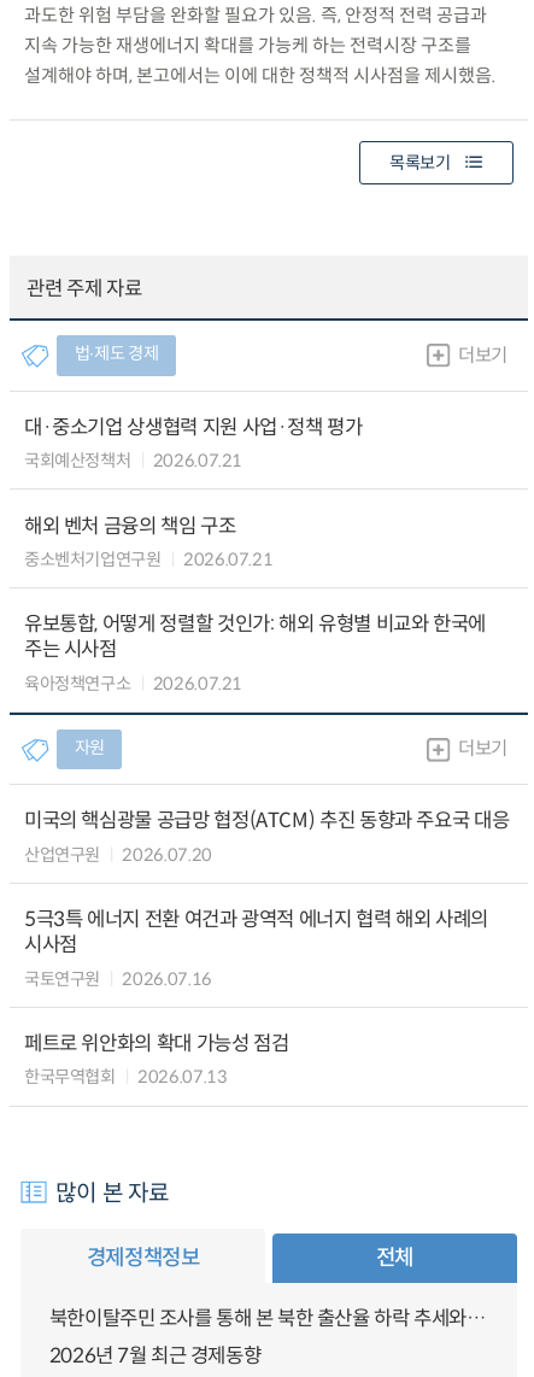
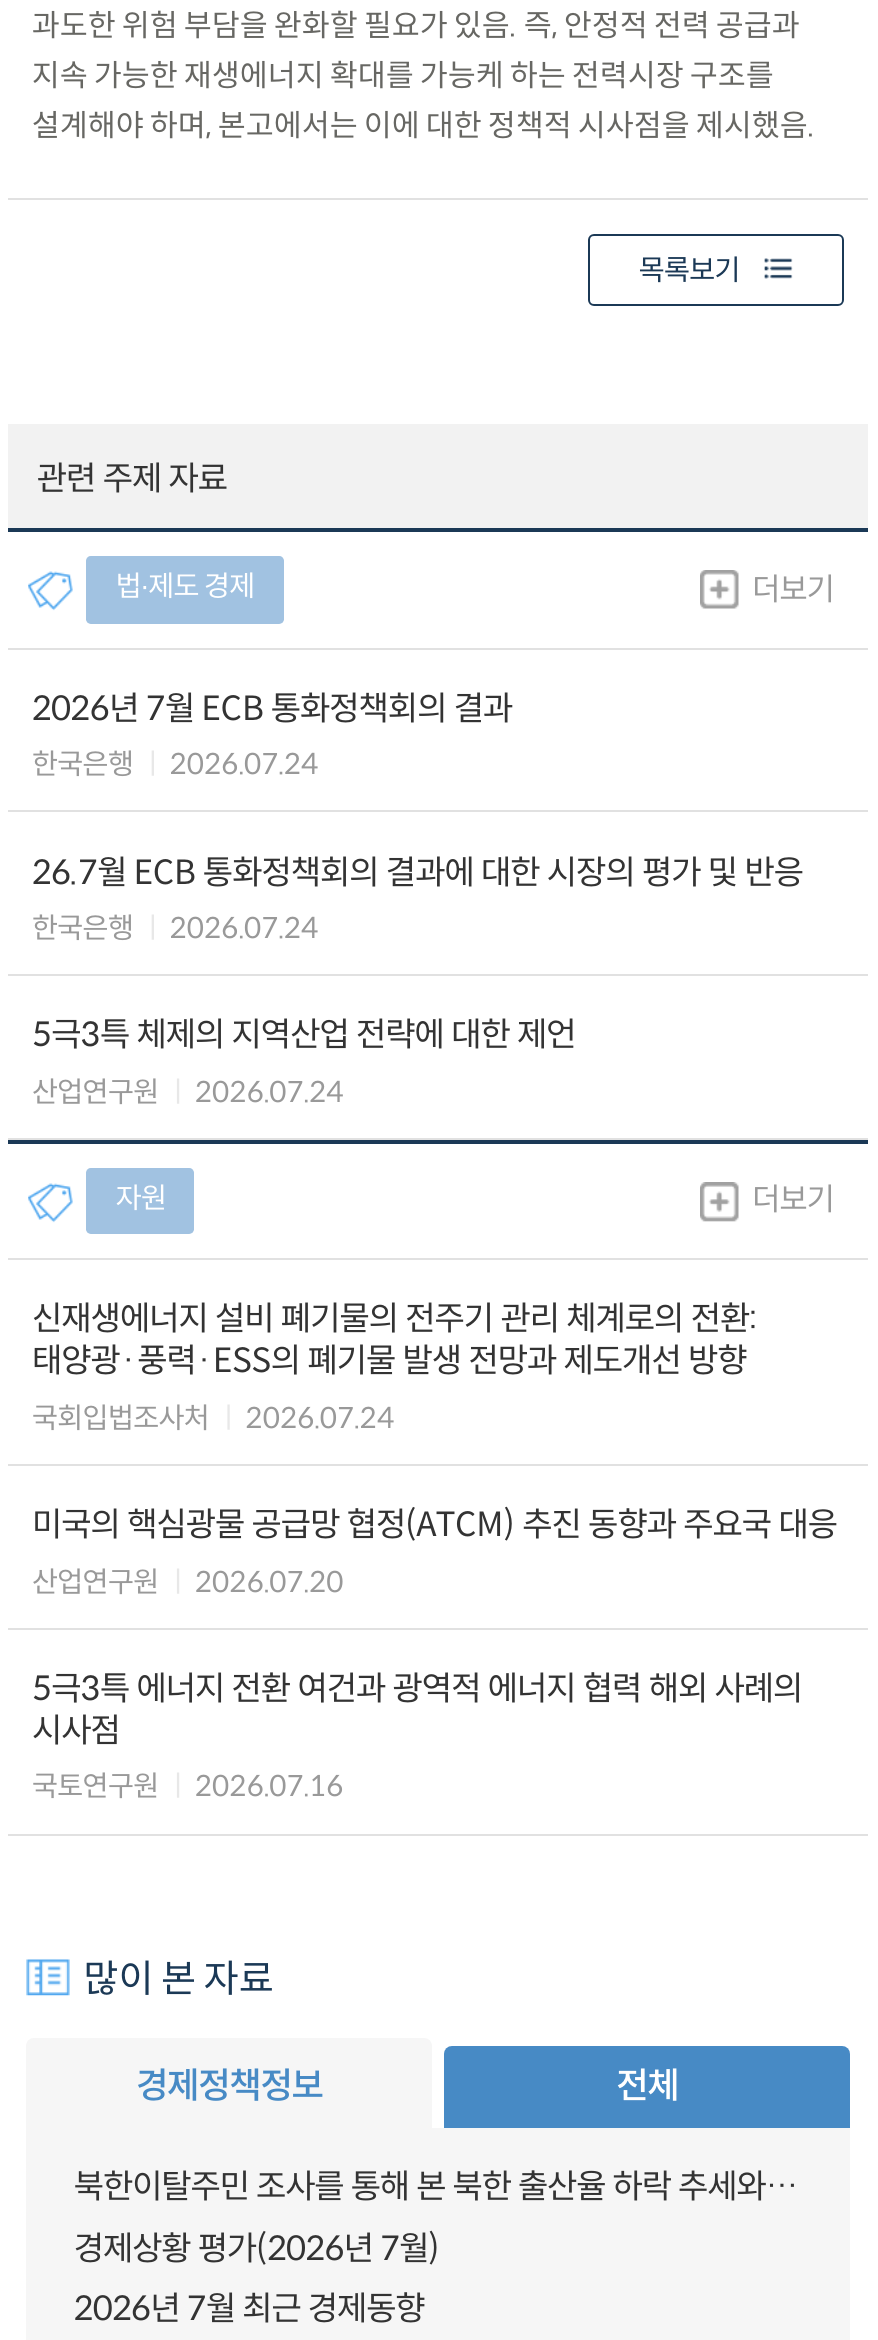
- 대·중소기업 상생협력 지원 사업·정책 평가
- 국회예산정책처
- 2026.07.21
+ 2026년 7월 ECB 통화정책회의 결과
+ 한국은행
+ 2026.07.24

- 해외 벤처 금융의 책임 구조
- 중소벤처기업연구원
- 2026.07.21
+ 26.7월 ECB 통화정책회의 결과에 대한 시장의 평가 및 반응
+ 한국은행
+ 2026.07.24

- 유보통합, 어떻게 정렬할 것인가: 해외 유형별 비교와 한국에
- 주는 시사점
- 육아정책연구소
- 2026.07.21
+ 5극3특 체제의 지역산업 전략에 대한 제언
+ 산업연구원
+ 2026.07.24

moved up: 자원 | 더보기

+ 신재생에너지 설비 폐기물의 전주기 관리 체계로의 전환:
+ 태양광·풍력·ESS의 폐기물 발생 전망과 제도개선 방향
+ 국회입법조사처
+ 2026.07.24

moved down: 미국의 핵심광물 공급망 협정(ATCM) 추진 동향과 주요국 대응 | 산업연구원 | 2026.07.20 | 5극3특 에너지 전환 여건과 광역적 에너지 협력 해외 사례의 | 시사점 | 국토연구원 | 2026.07.16

- 페트로 위안화의 확대 가능성 점검
- 한국무역협회
- 2026.07.13

+ 경제상황 평가(2026년 7월)
